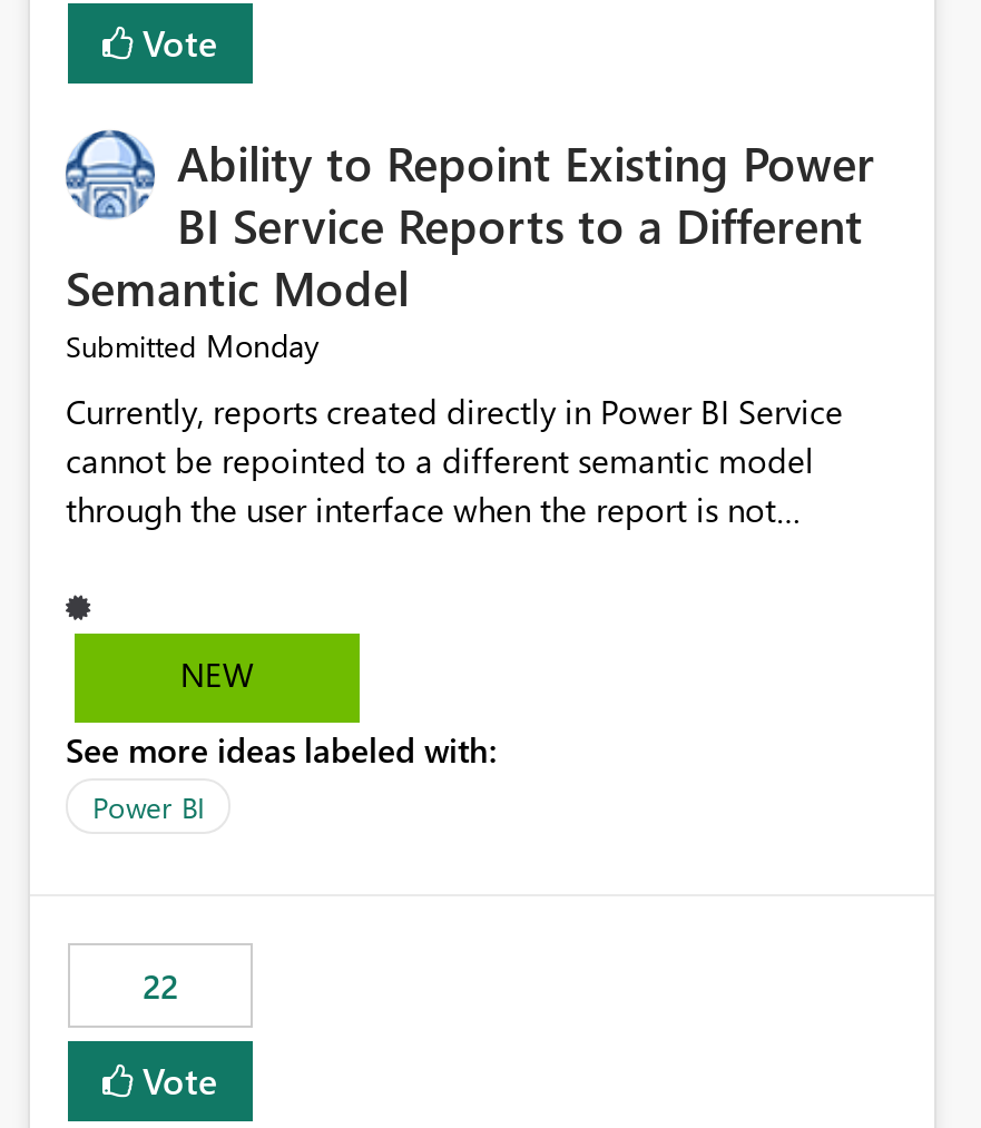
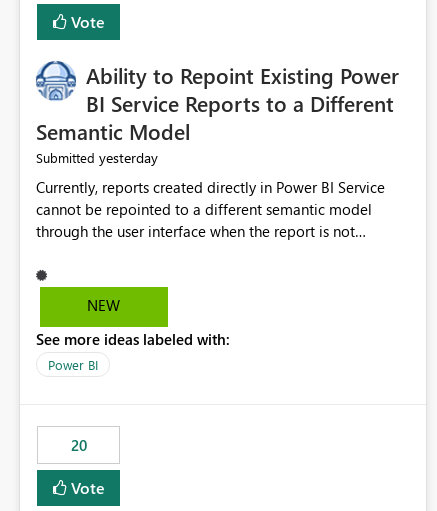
- Submitted Monday
+ Submitted yesterday

- 22
+ 20
